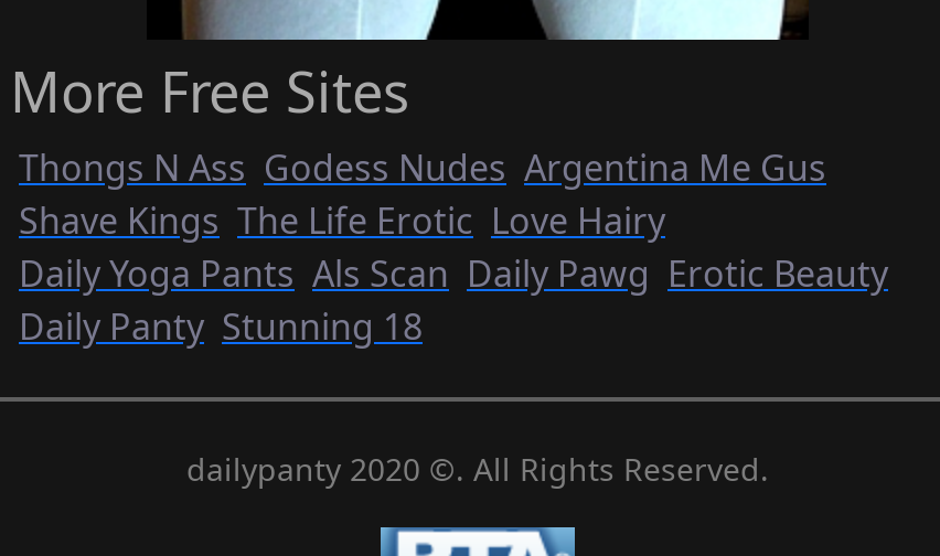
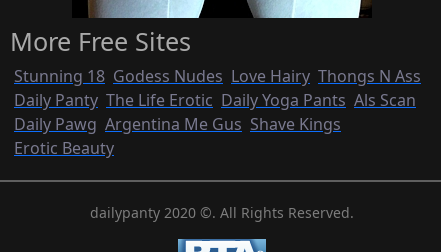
- Thongs N Ass Godess Nudes Argentina Me Gus
- Shave Kings The Life Erotic Love Hairy
- Daily Yoga Pants Als Scan Daily Pawg Erotic Beauty
- Daily Panty Stunning 18
+ Stunning 18 Godess Nudes Love Hairy Thongs N Ass
+ Daily Panty The Life Erotic Daily Yoga Pants Als Scan
+ Daily Pawg Argentina Me Gus Shave Kings
+ Erotic Beauty
